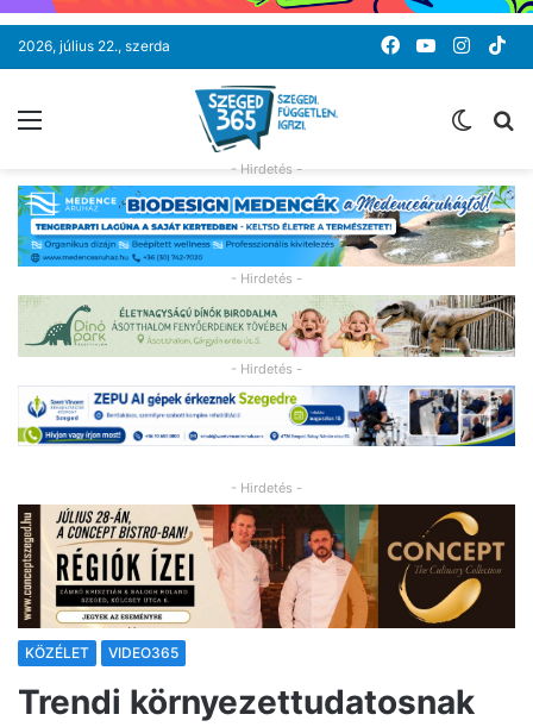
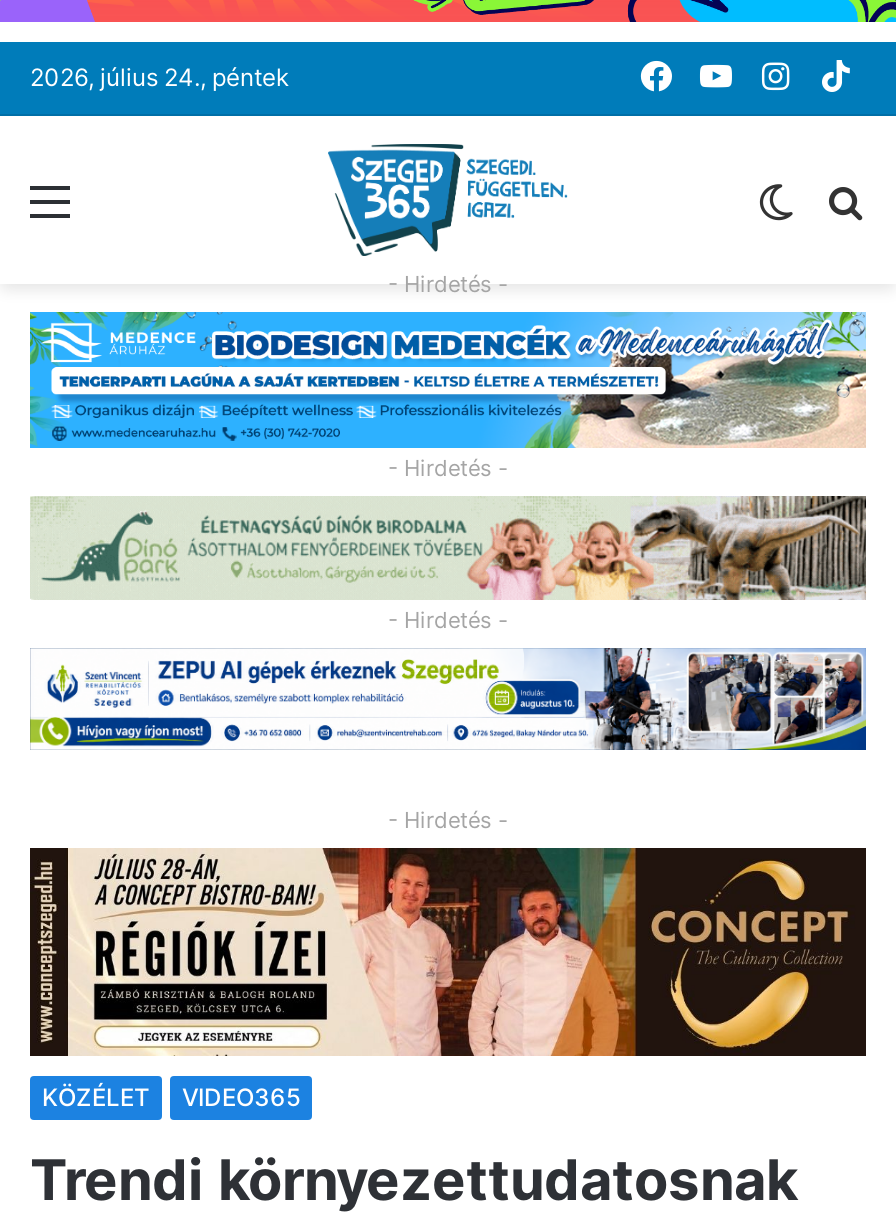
- 2026, július 22., szerda
+ 2026, július 24., péntek
